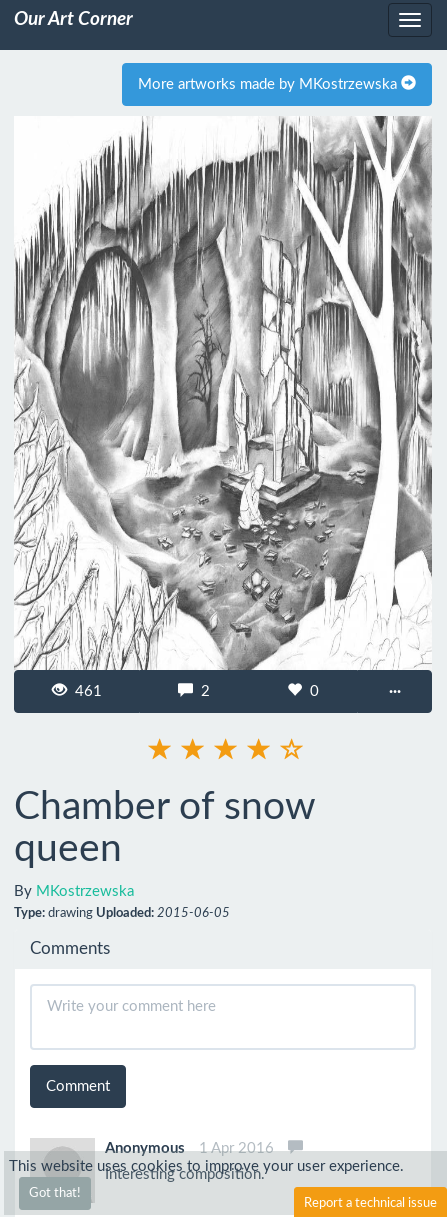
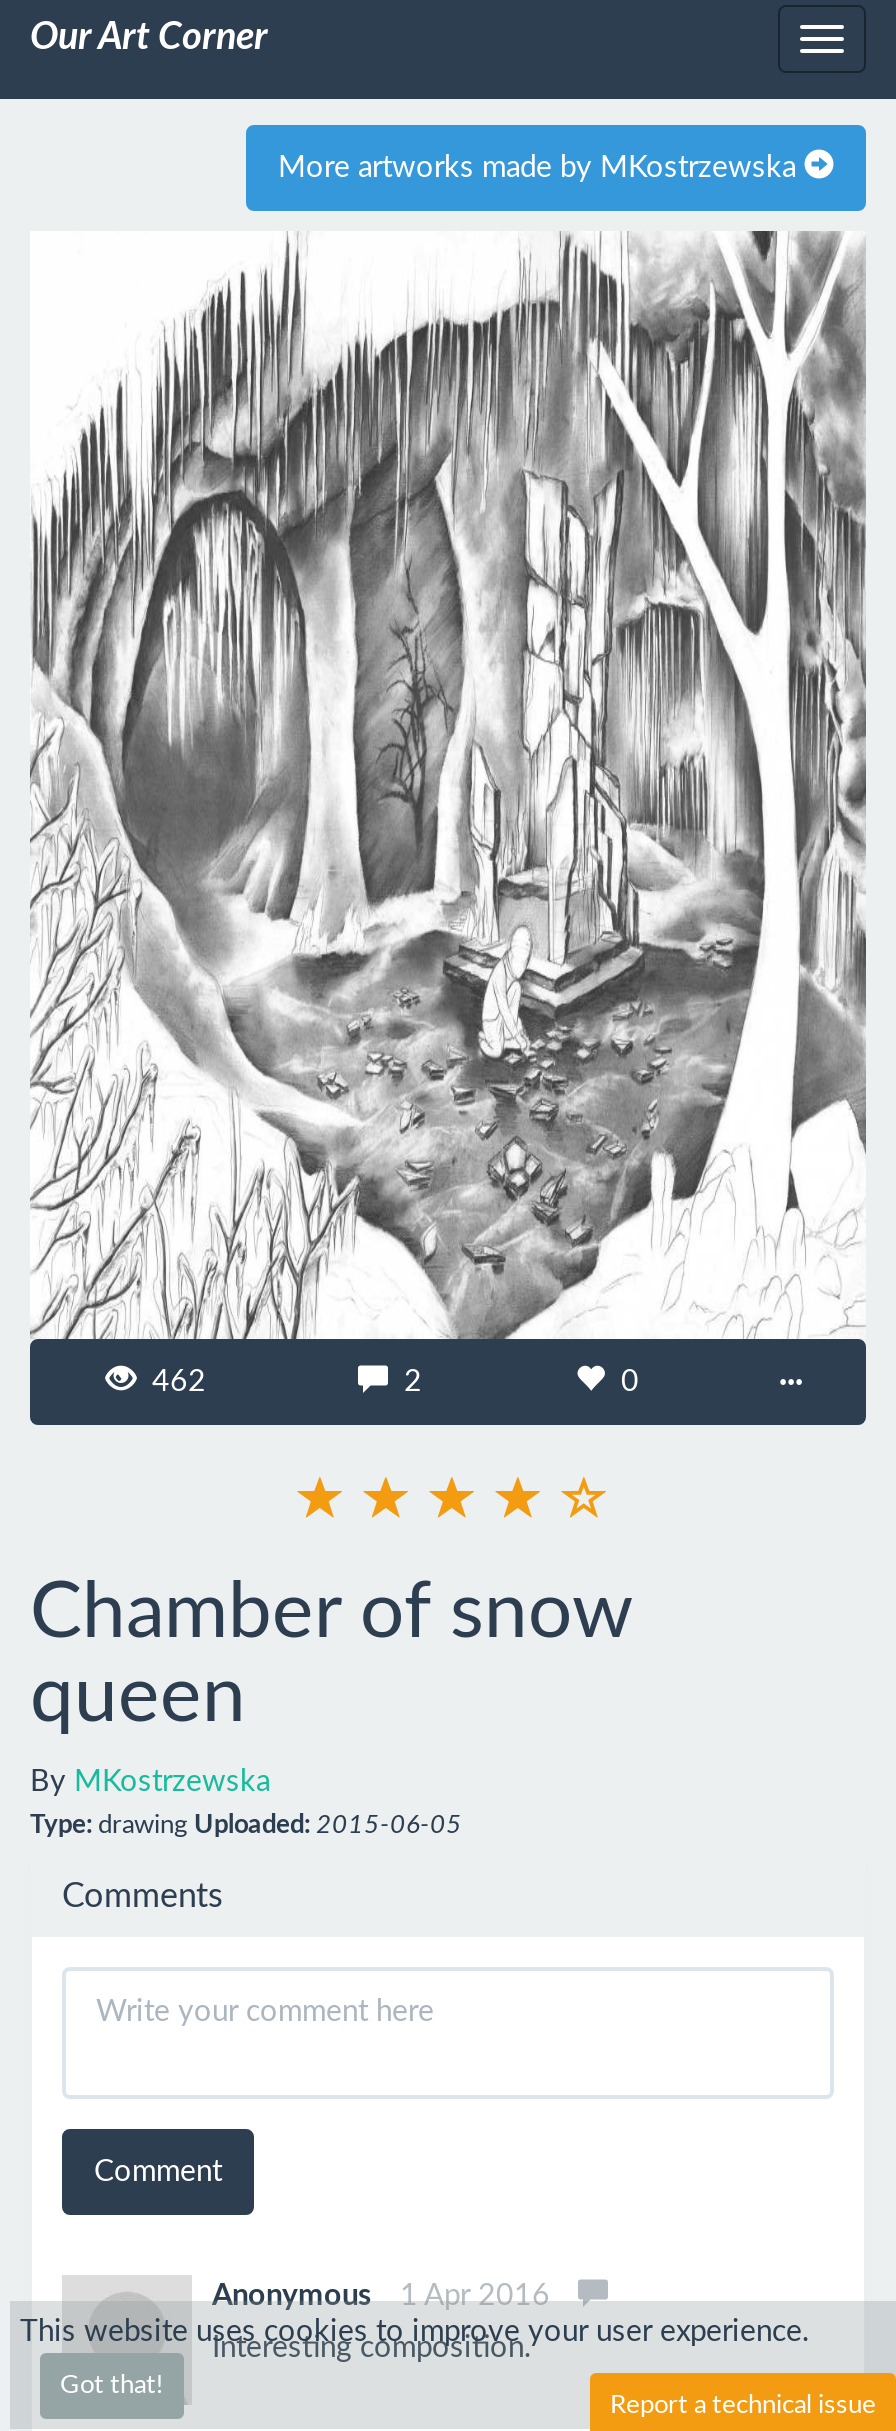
- 461
+ 462
